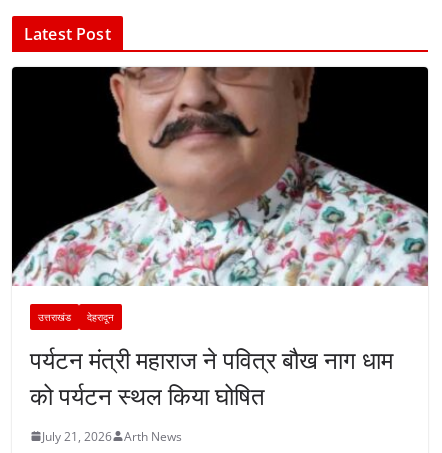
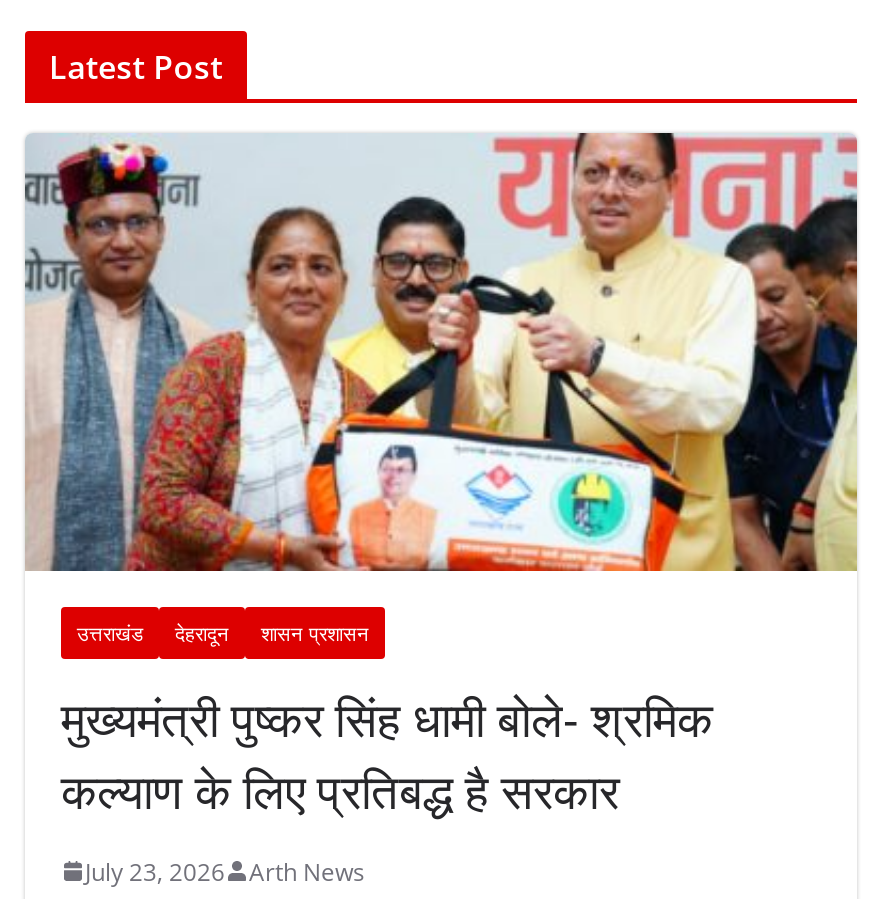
- [image]
+ [image]

- पर्यटन मंत्री महाराज ने पवित्र बौख नाग धाम
- को पर्यटन स्थल किया घोषित
- July 21, 2026
+ शासन प्रशासन
+ मुख्यमंत्री पुष्कर सिंह धामी बोले- श्रमिक
+ कल्याण के लिए प्रतिबद्ध है सरकार
+ July 23, 2026
